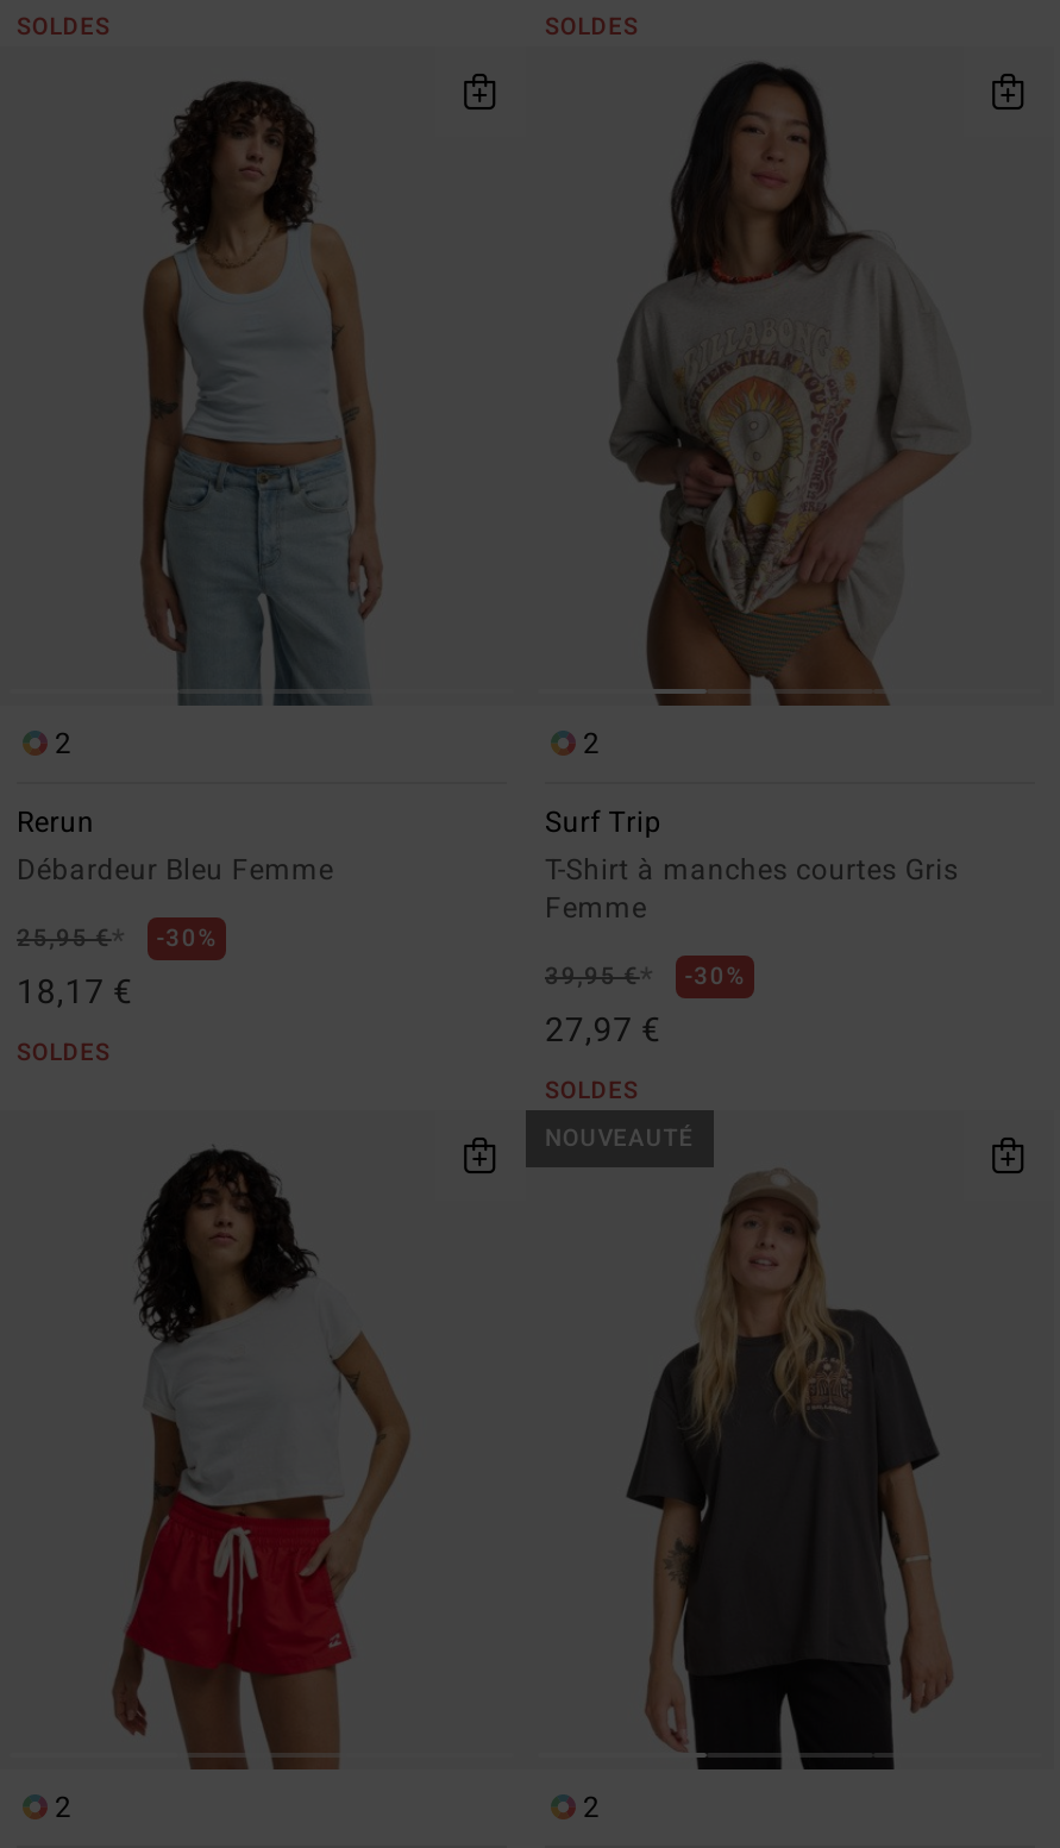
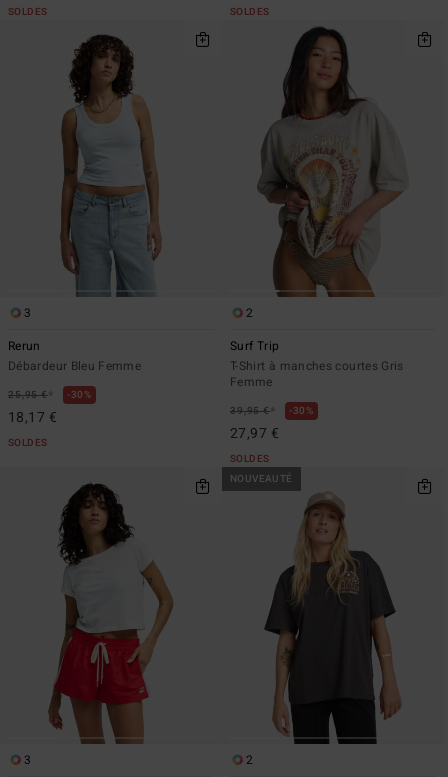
- 2
+ 3

- 2
+ 3
